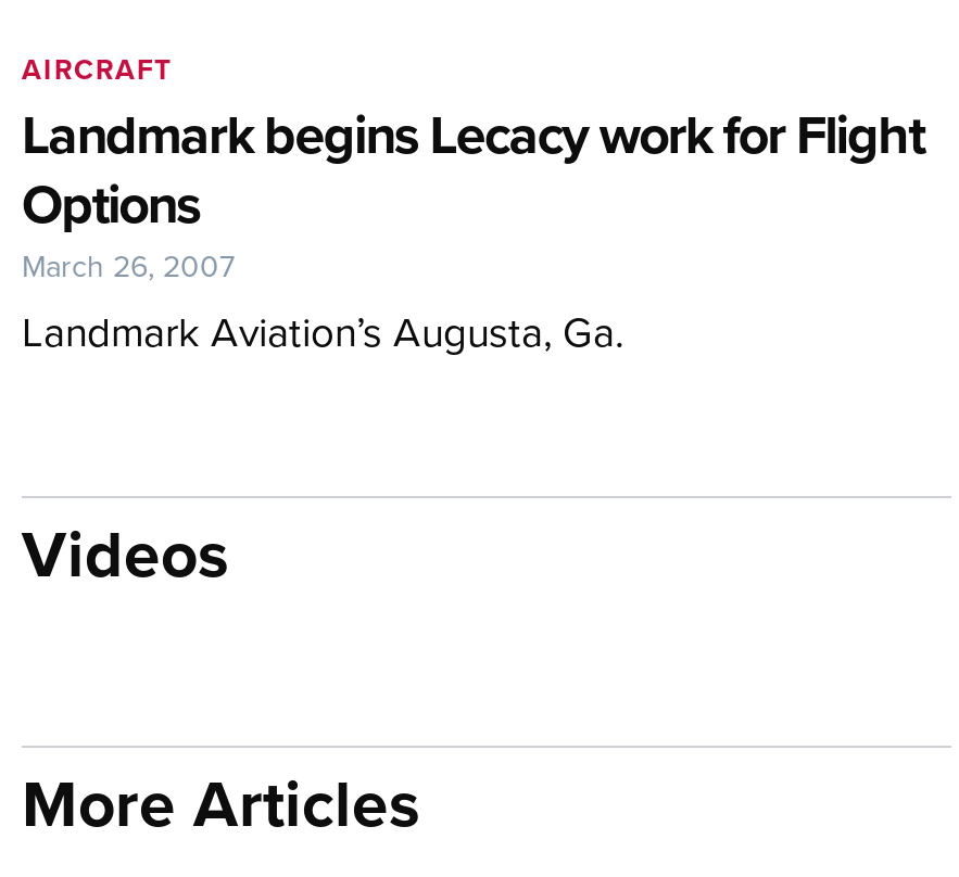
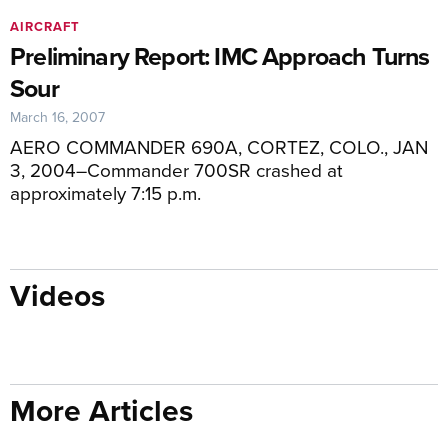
- Landmark begins Lecacy work for Flight
- Options
+ Preliminary Report: IMC Approach Turns
+ Sour

- March 26, 2007
+ March 16, 2007

- Landmark Aviation’s Augusta, Ga.
+ AERO COMMANDER 690A, CORTEZ, COLO., JAN
+ 3, 2004–Commander 700SR crashed at
+ approximately 7:15 p.m.
